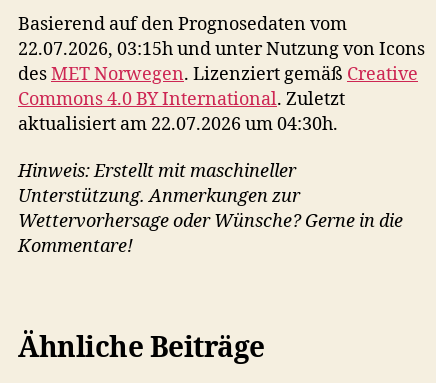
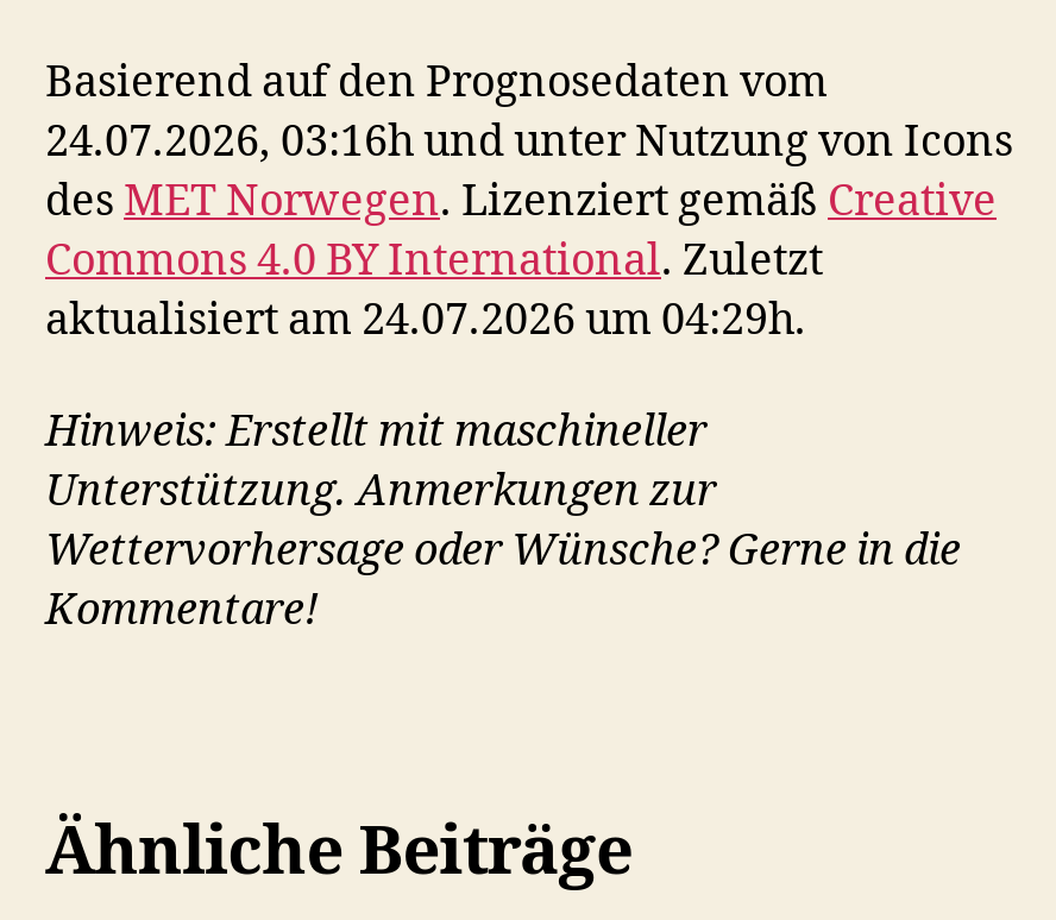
- 22.07.2026, 03:15h und unter Nutzung von Icons
+ 24.07.2026, 03:16h und unter Nutzung von Icons

- aktualisiert am 22.07.2026 um 04:30h.
+ aktualisiert am 24.07.2026 um 04:29h.
